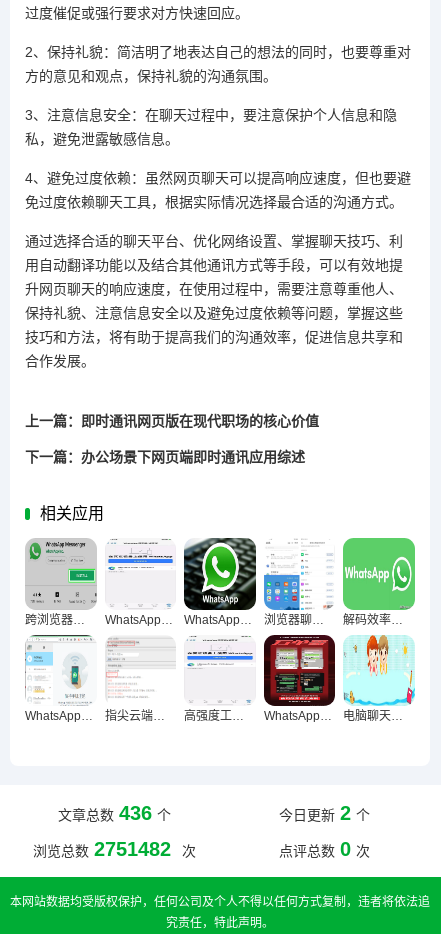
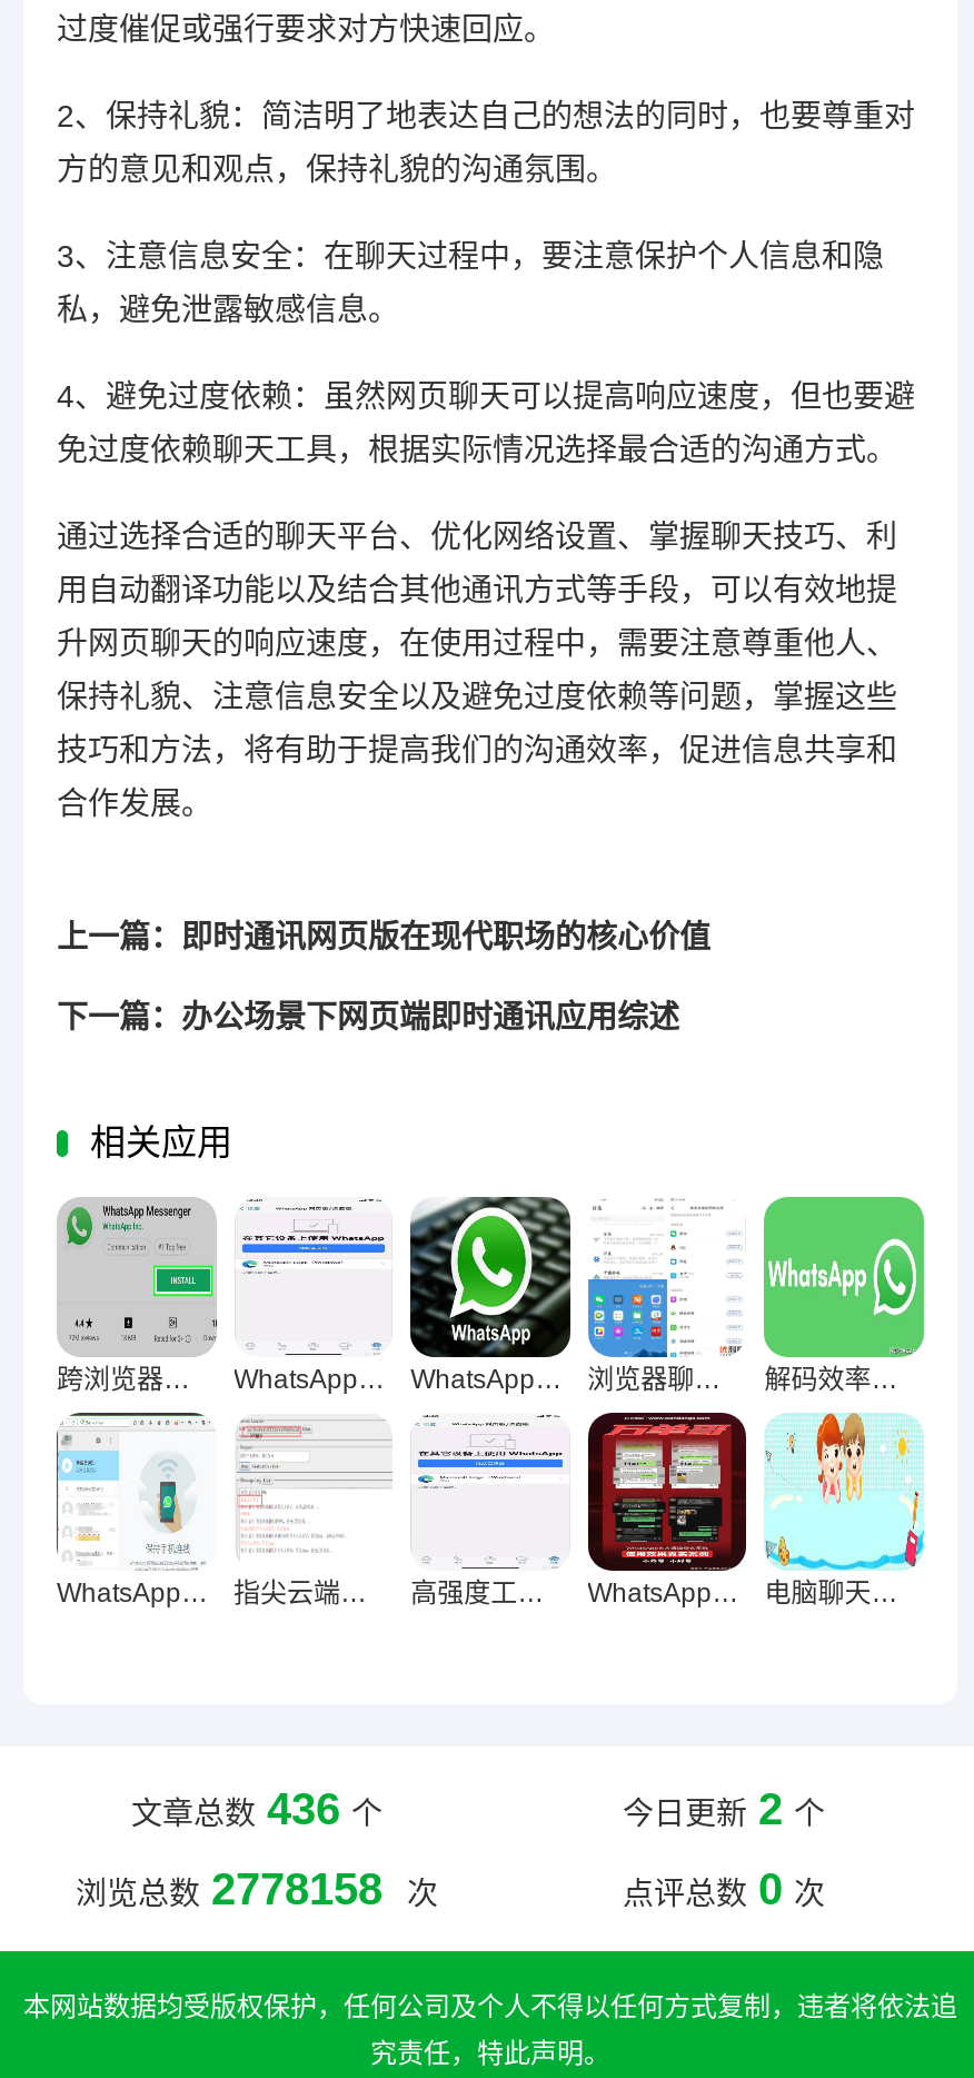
- 浏览总数 2751482 次
+ 浏览总数 2778158 次
